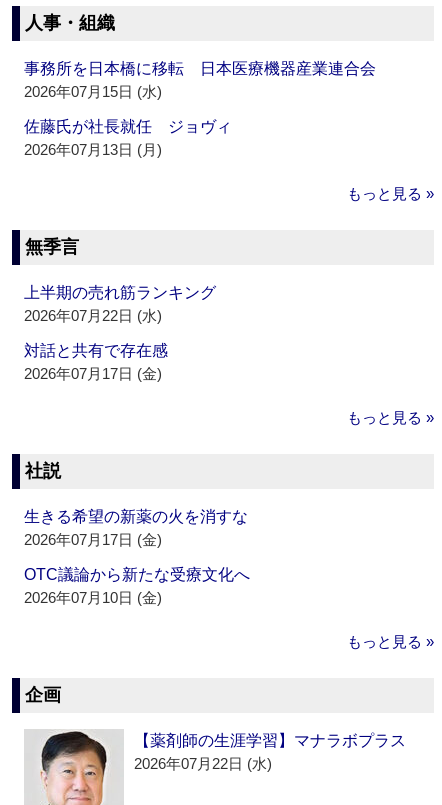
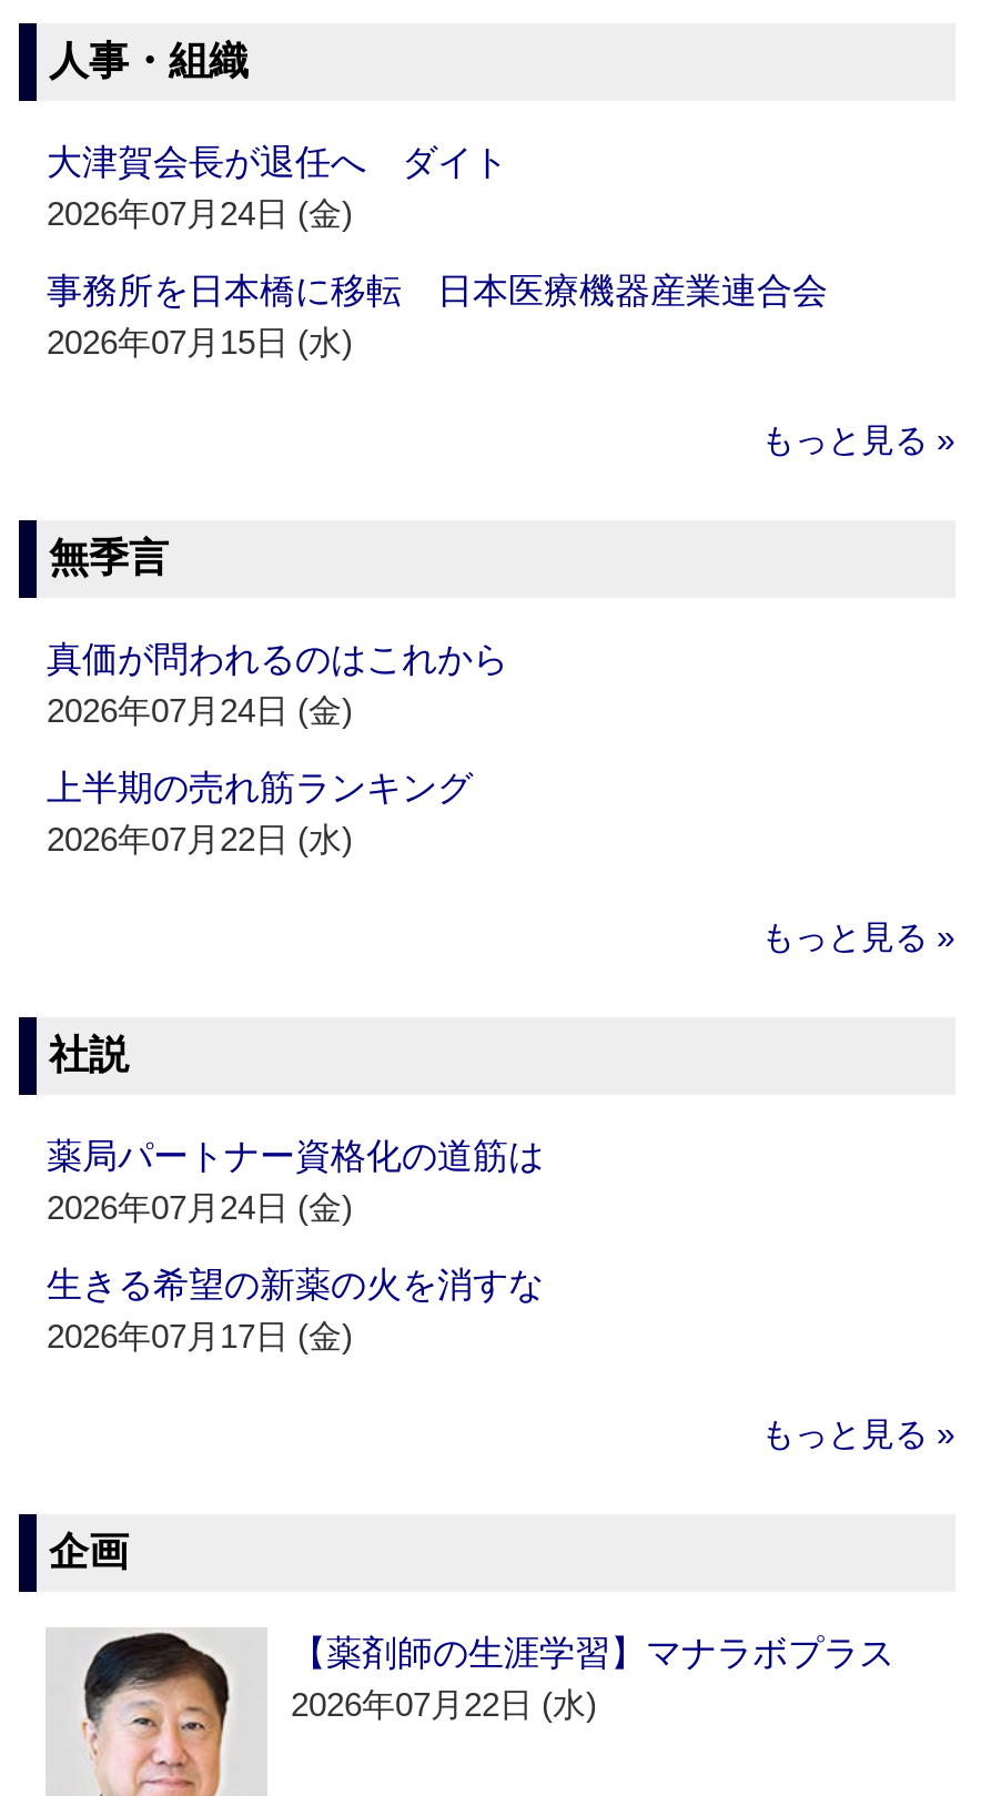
+ 大津賀会長が退任へ ダイト
+ 2026年07月24日 (金)

moved down: 事務所を日本橋に移転 日本医療機器産業連合会 | 2026年07月15日 (水)

- 佐藤氏が社長就任 ジョヴィ
- 2026年07月13日 (月)

+ 真価が問われるのはこれから
+ 2026年07月24日 (金)

moved down: 上半期の売れ筋ランキング | 2026年07月22日 (水)

- 対話と共有で存在感
- 2026年07月17日 (金)

+ 薬局パートナー資格化の道筋は
+ 2026年07月24日 (金)

moved down: 生きる希望の新薬の火を消すな | 2026年07月17日 (金)

- OTC議論から新たな受療文化へ
- 2026年07月10日 (金)
